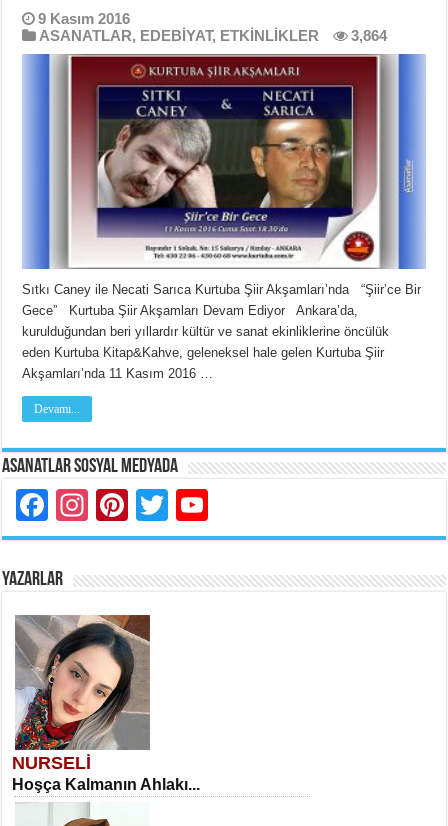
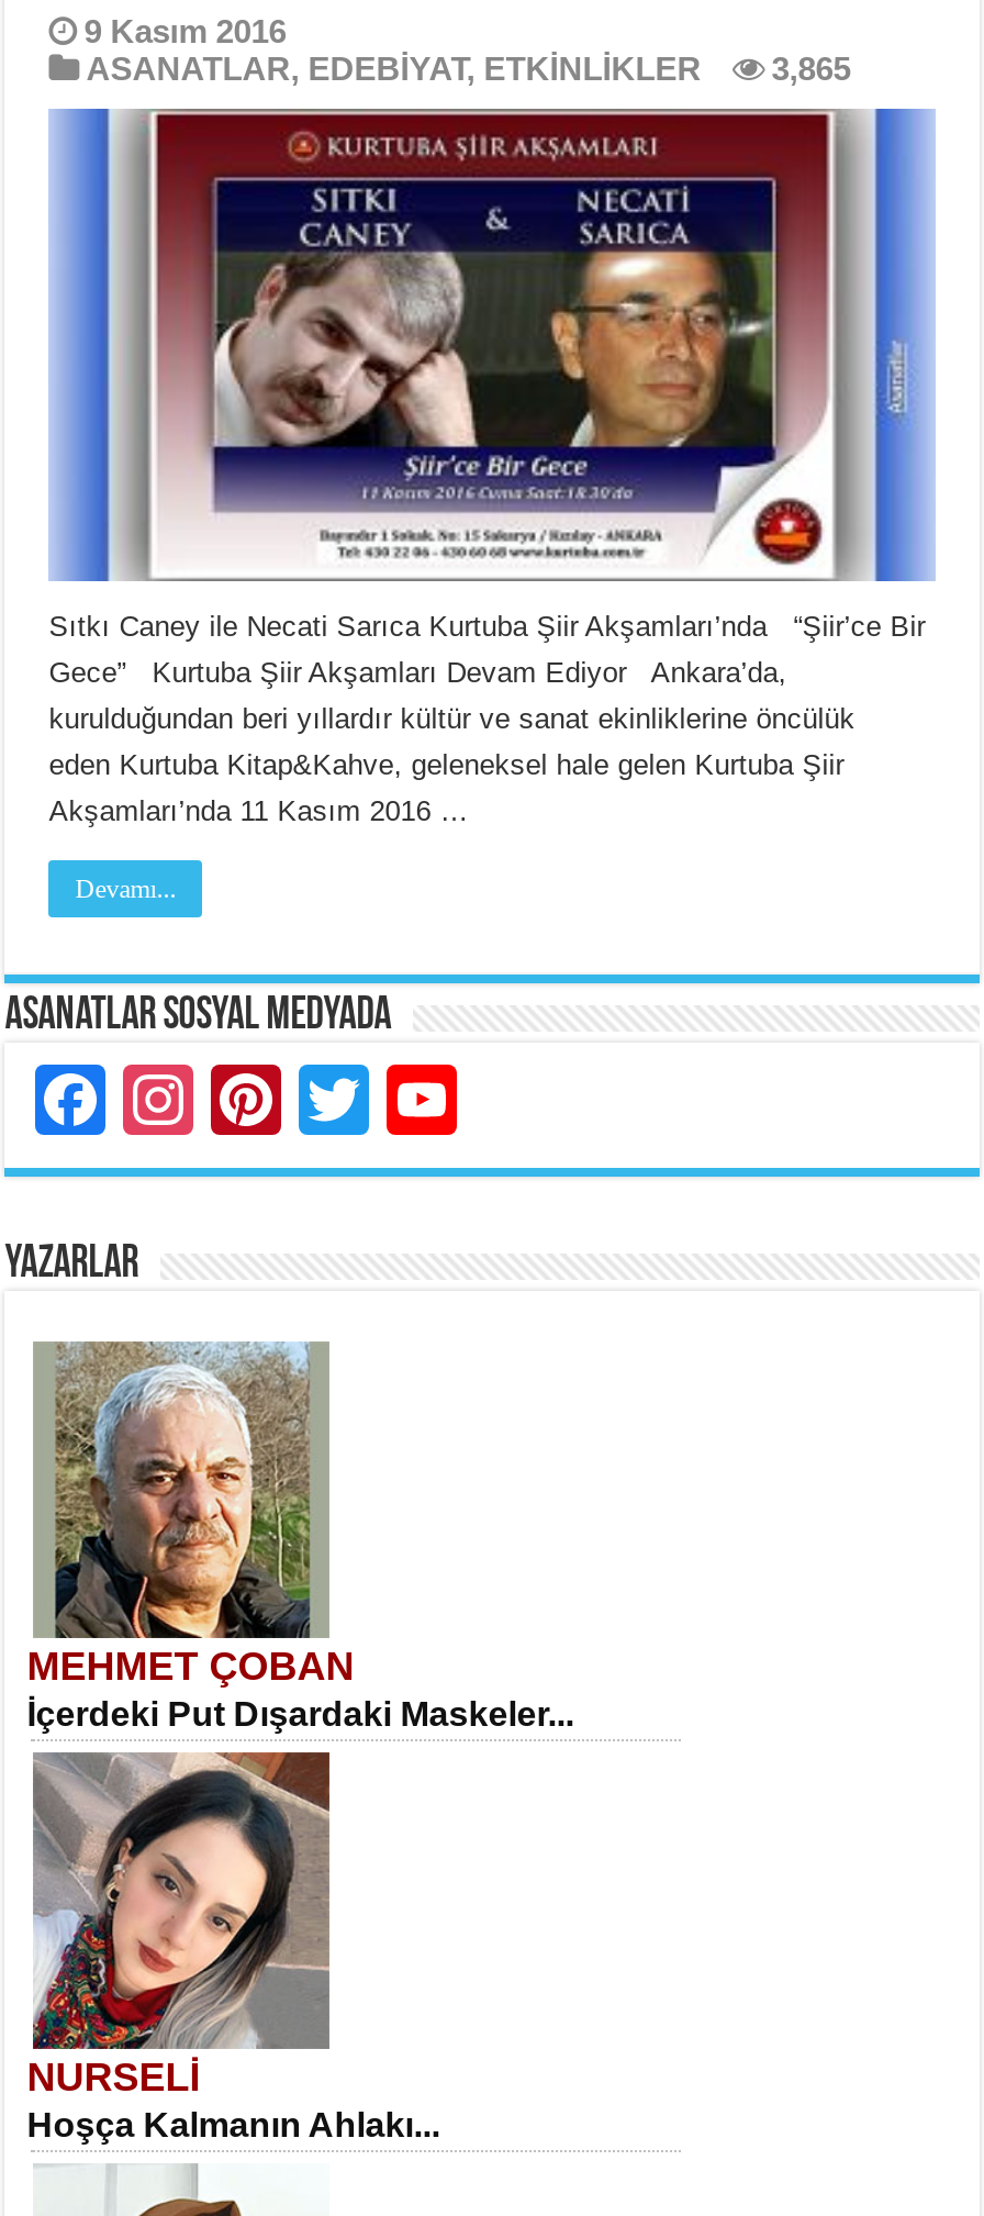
- ASANATLAR, EDEBİYAT, ETKİNLİKLER 3,864
+ ASANATLAR, EDEBİYAT, ETKİNLİKLER 3,865

+ [image]
+ MEHMET ÇOBAN
+ İçerdeki Put Dışardaki Maskeler...
